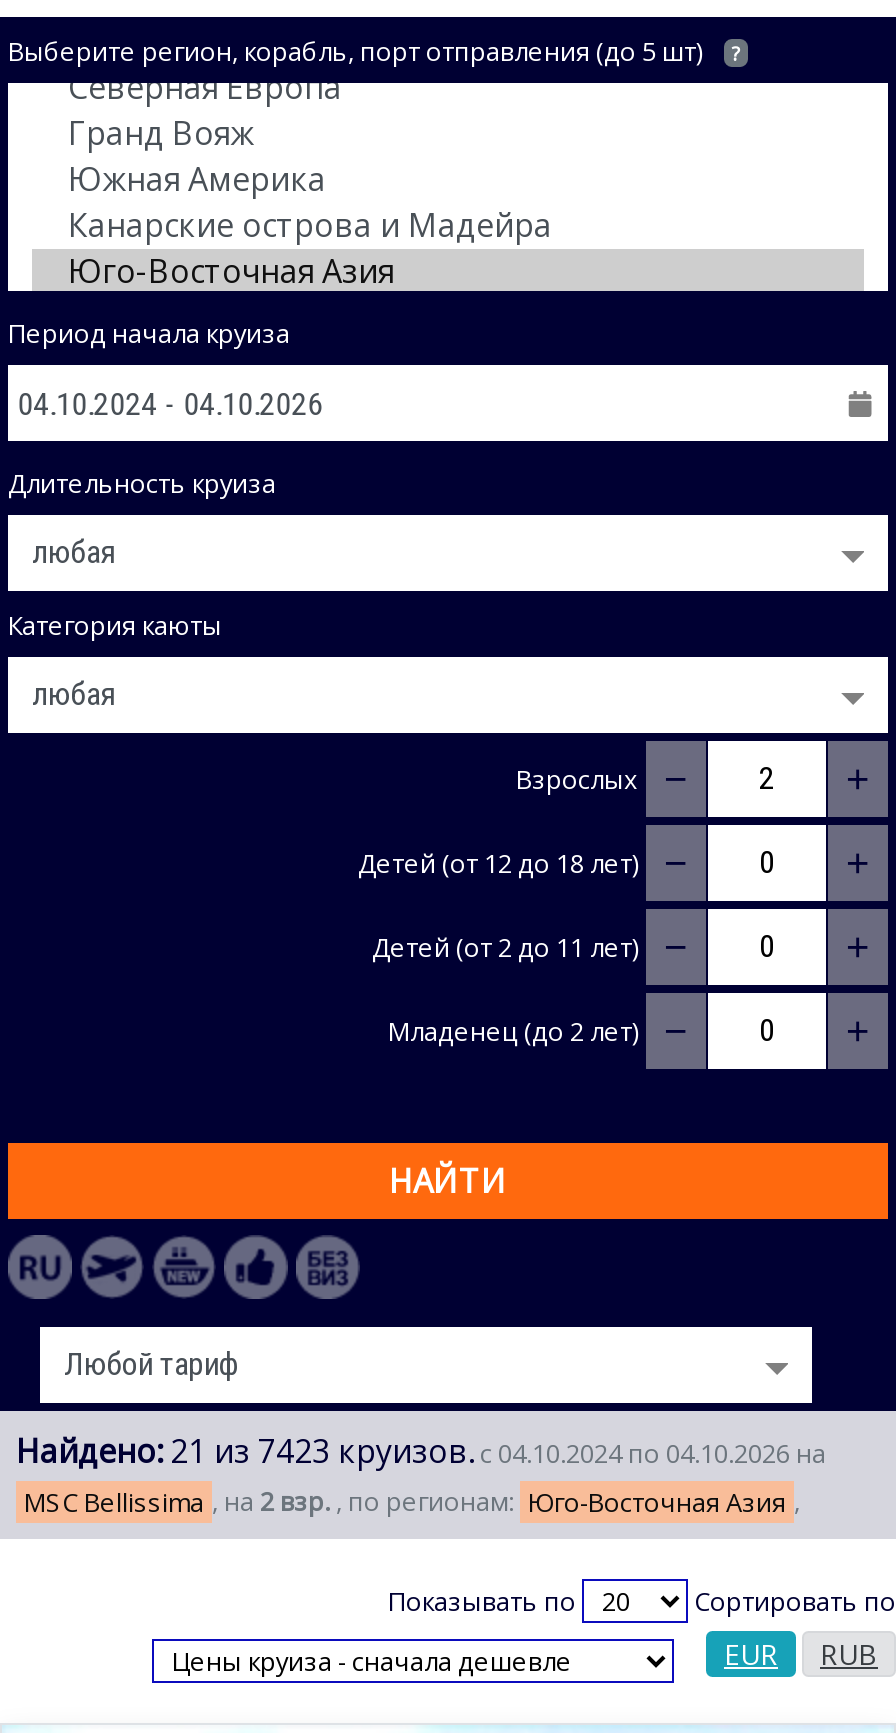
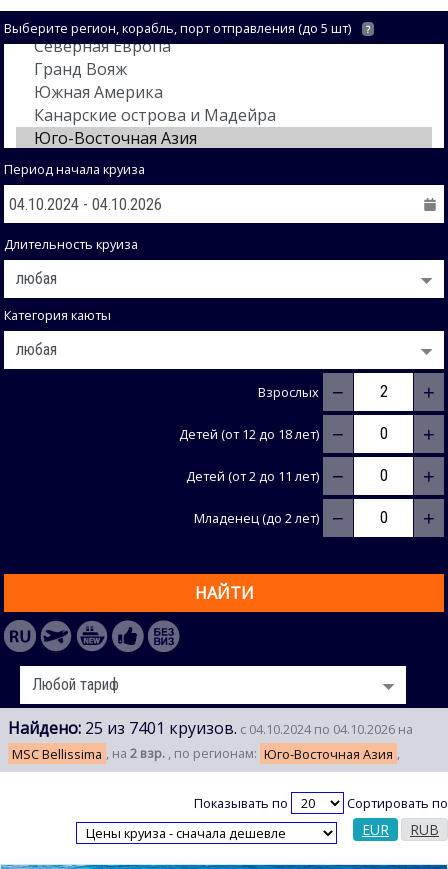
- Найдено: 21 из 7423 круизов.с 04.10.2024 по 04.10.2026 на
+ Найдено: 25 из 7401 круизов.с 04.10.2024 по 04.10.2026 на
